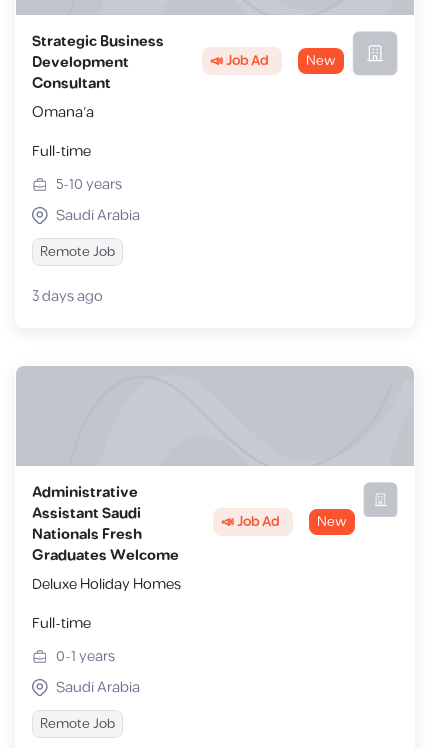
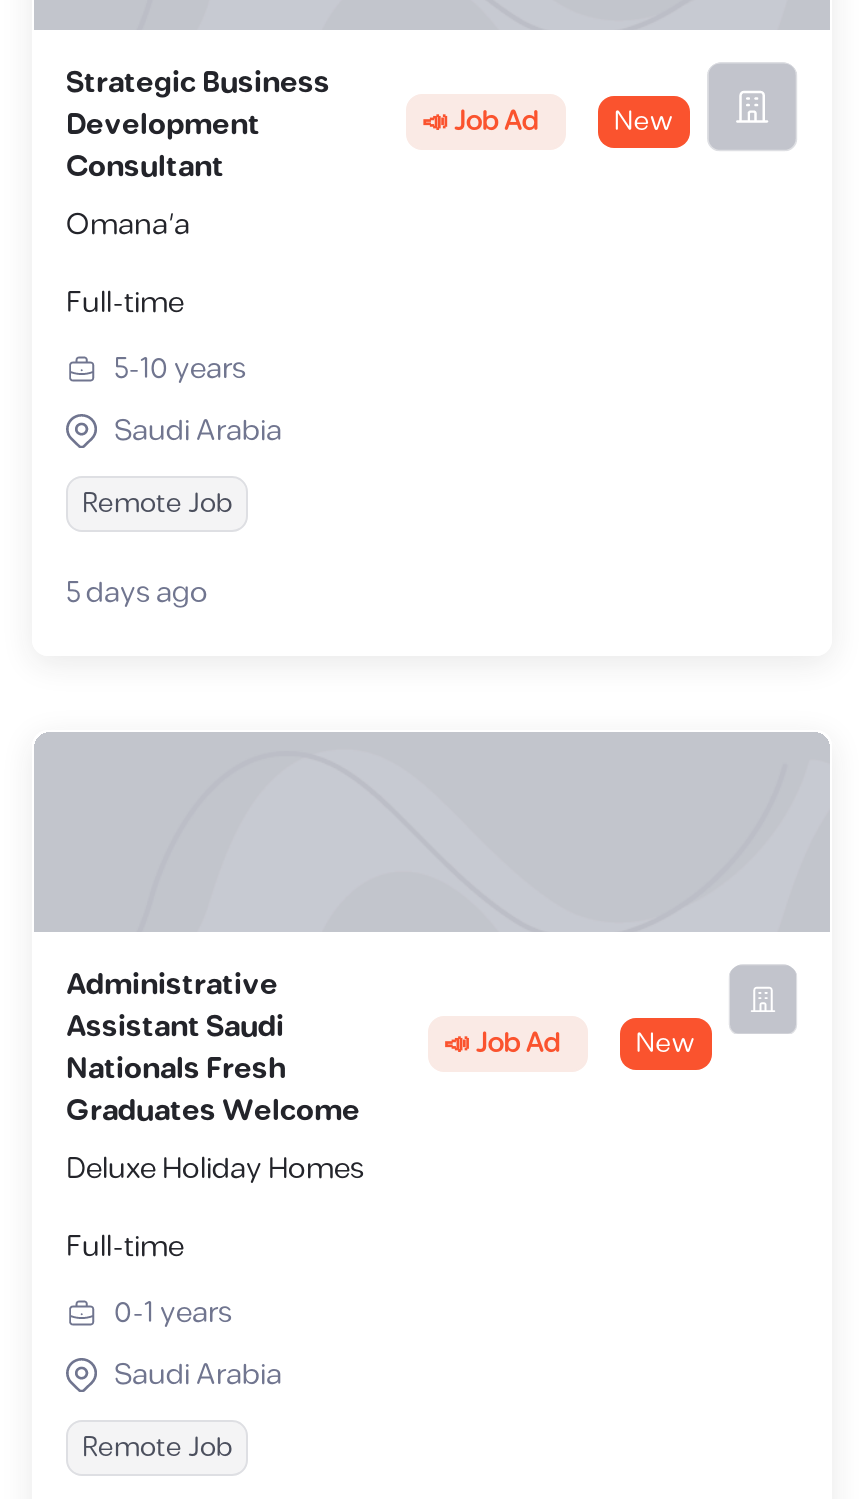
- 3 days ago
+ 5 days ago
